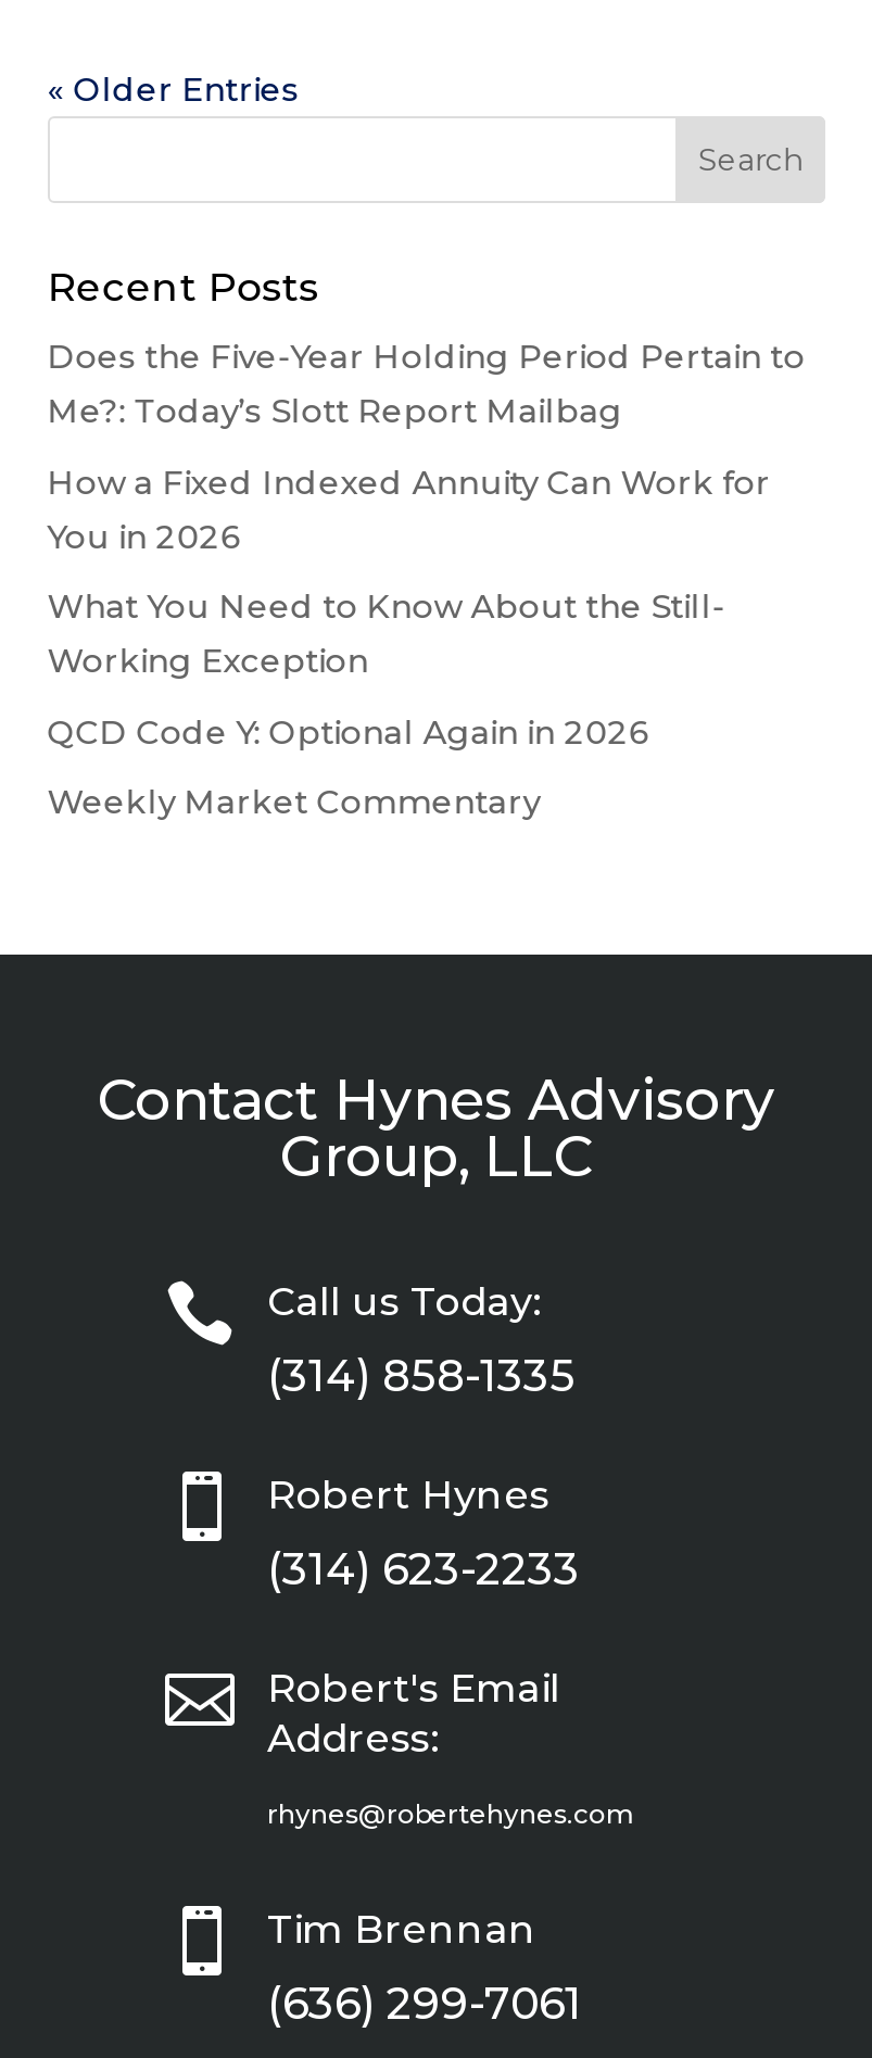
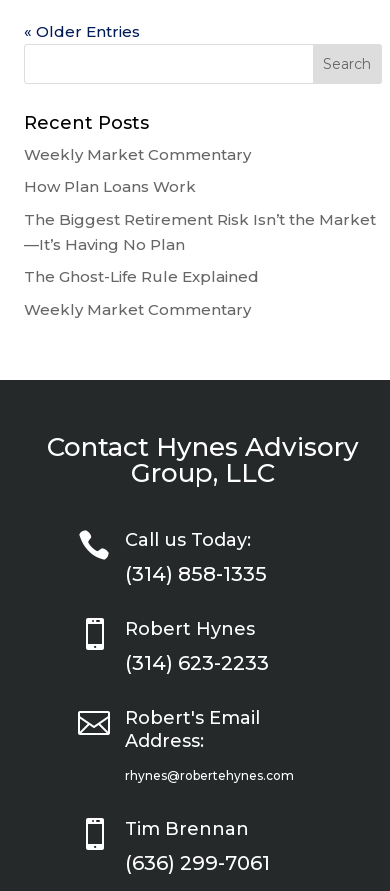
- Does the Five-Year Holding Period Pertain to
- Me?: Today’s Slott Report Mailbag
+ Weekly Market Commentary

- How a Fixed Indexed Annuity Can Work for
- You in 2026
+ How Plan Loans Work

- What You Need to Know About the Still-
- Working Exception
+ The Biggest Retirement Risk Isn’t the Market
+ —It’s Having No Plan

- QCD Code Y: Optional Again in 2026
+ The Ghost-Life Rule Explained
